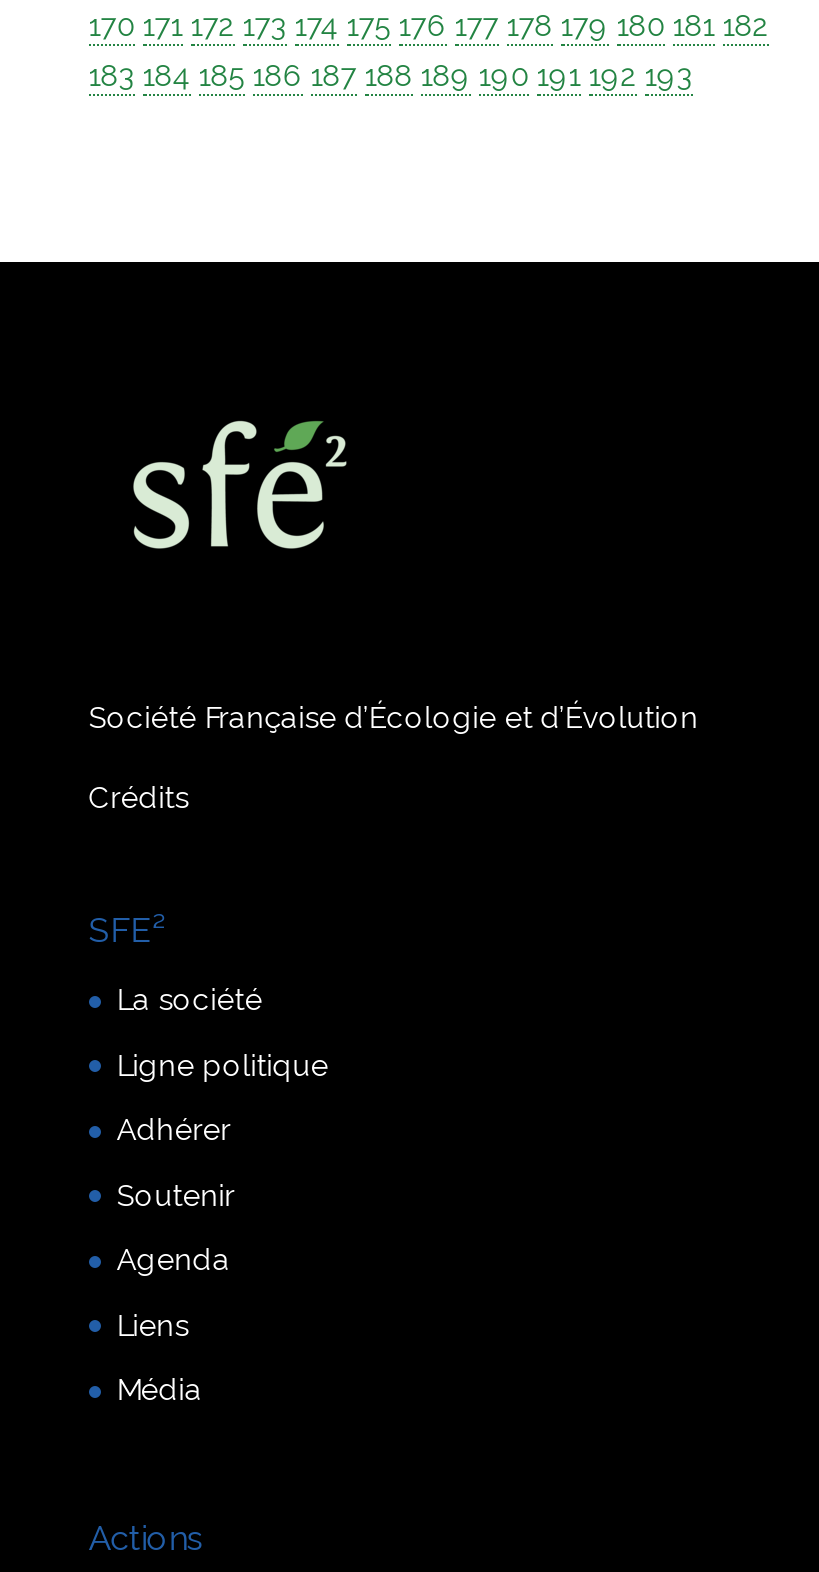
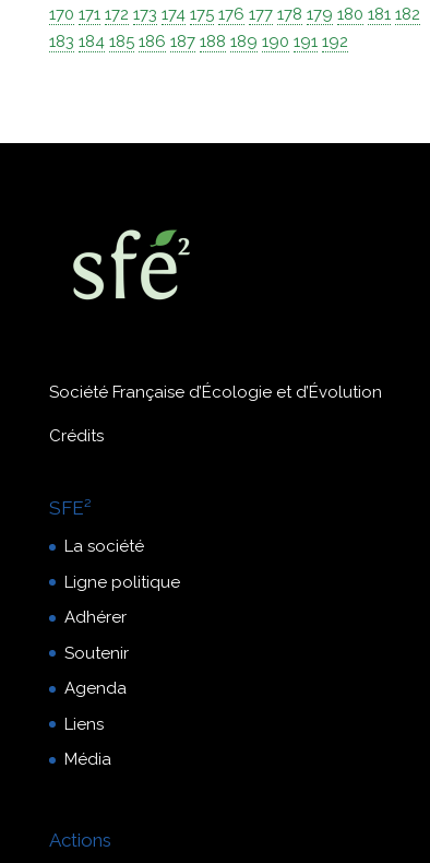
- 183 184 185 186 187 188 189 190 191 192 193
+ 183 184 185 186 187 188 189 190 191 192
